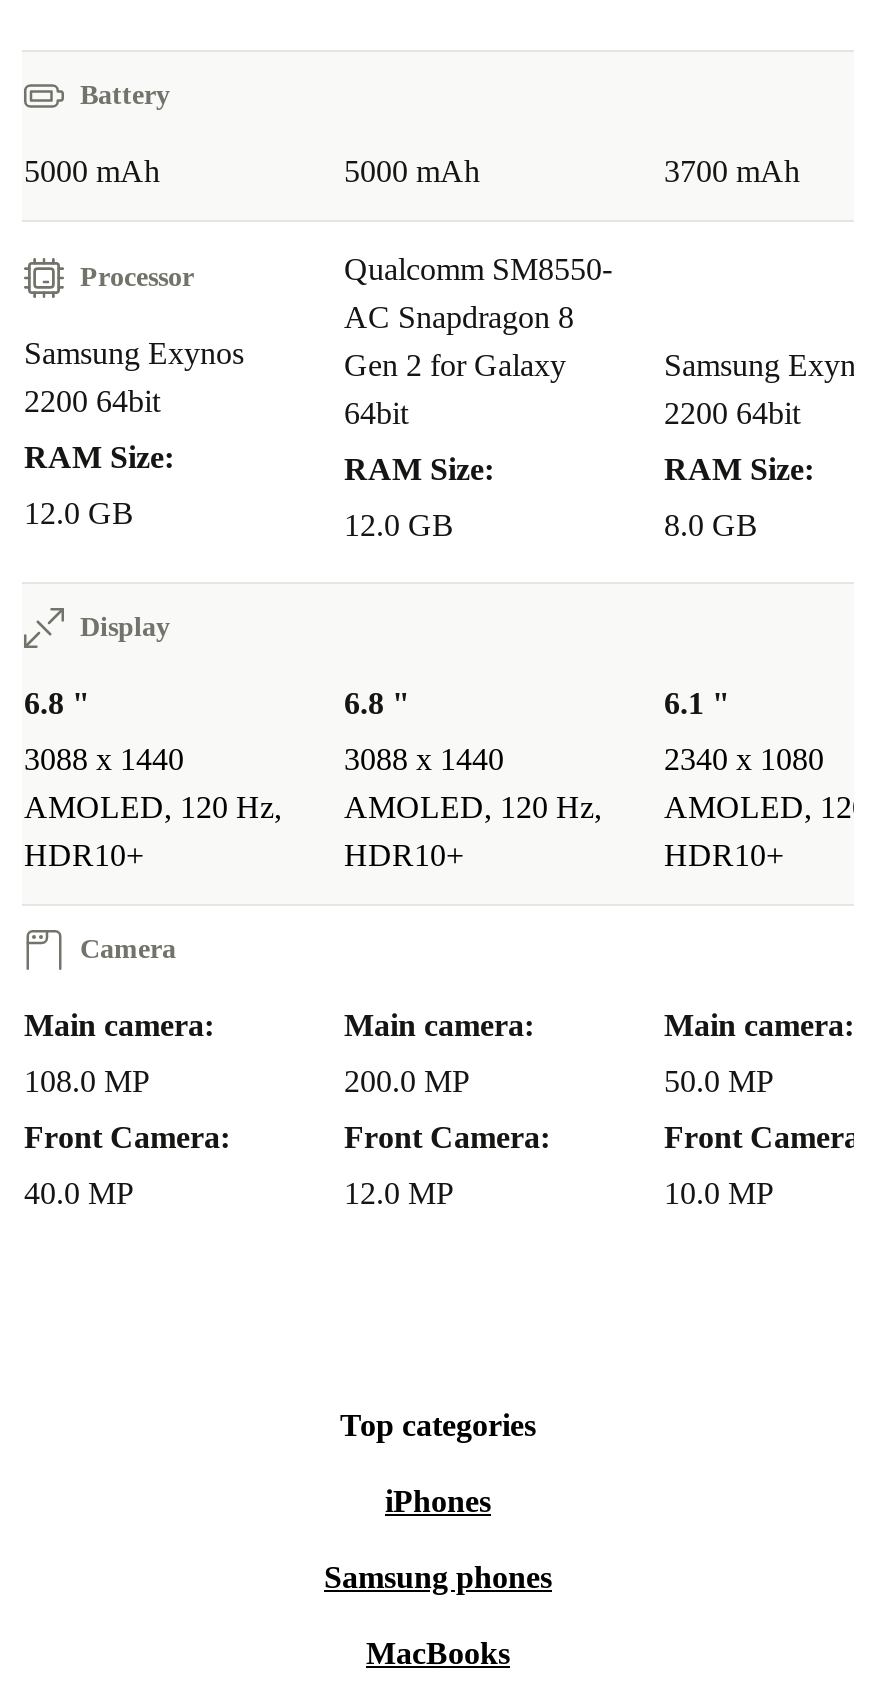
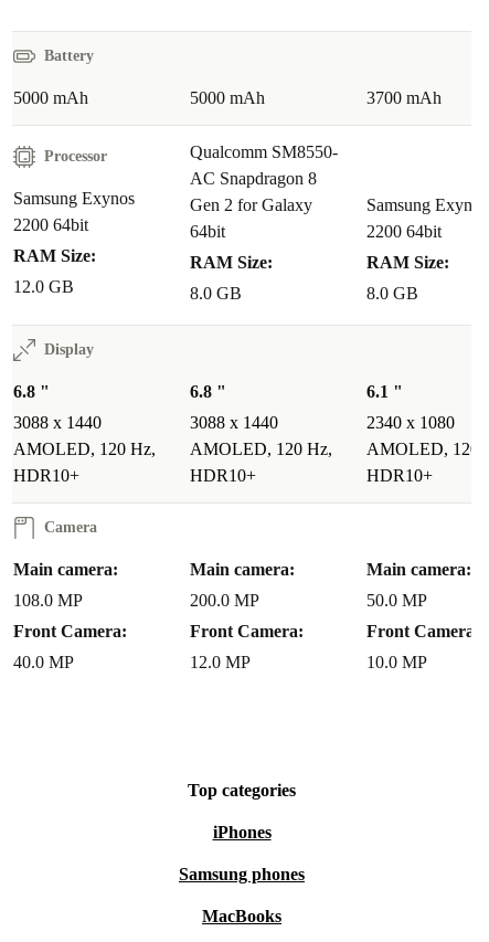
- 12.0 GB
+ 8.0 GB
